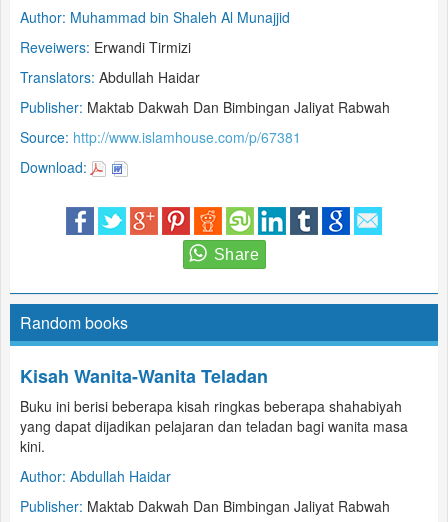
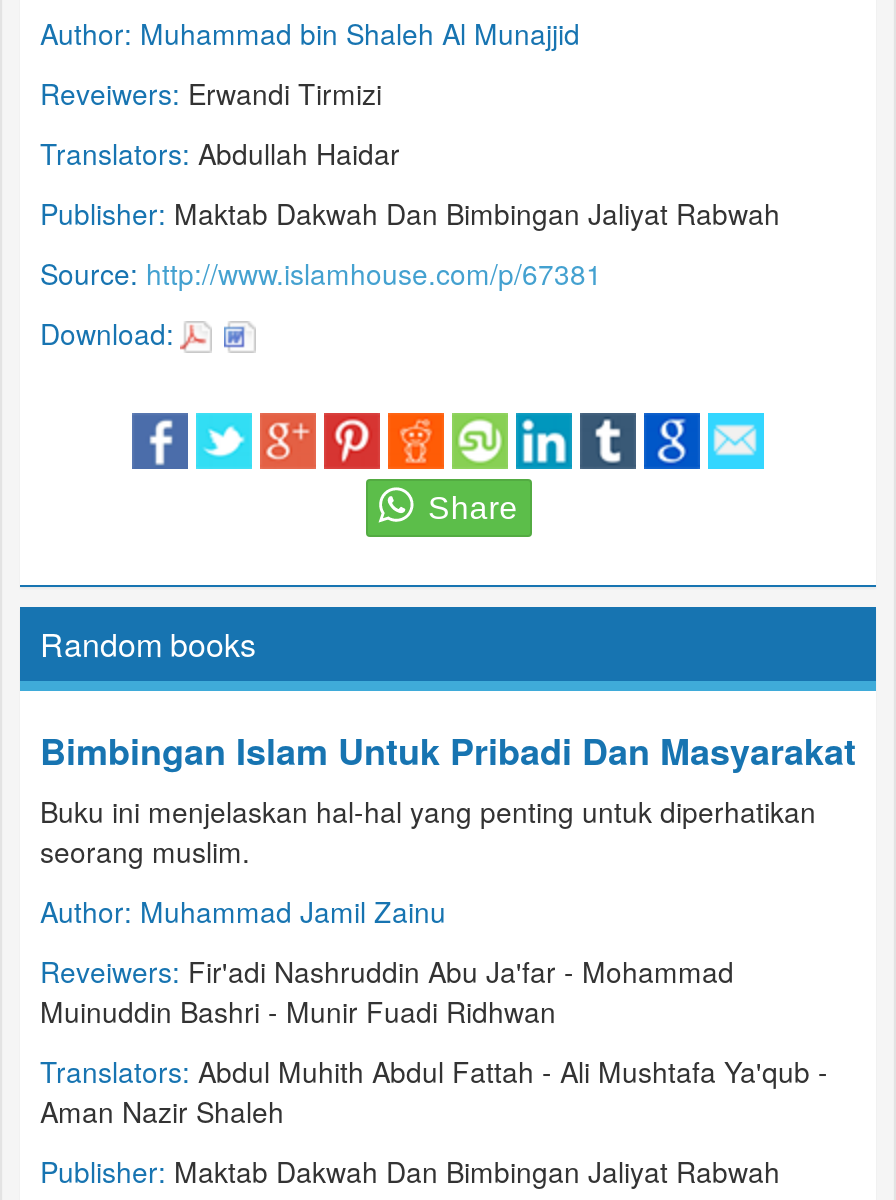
- Kisah Wanita-Wanita Teladan
- Buku ini berisi beberapa kisah ringkas beberapa shahabiyah
- yang dapat dijadikan pelajaran dan teladan bagi wanita masa
- kini.
- Author: Abdullah Haidar
+ Bimbingan Islam Untuk Pribadi Dan Masyarakat
+ Buku ini menjelaskan hal-hal yang penting untuk diperhatikan
+ seorang muslim.
+ Author: Muhammad Jamil Zainu
+ Reveiwers: Fir'adi Nashruddin Abu Ja'far - Mohammad
+ Muinuddin Bashri - Munir Fuadi Ridhwan
+ Translators: Abdul Muhith Abdul Fattah - Ali Mushtafa Ya'qub -
+ Aman Nazir Shaleh
